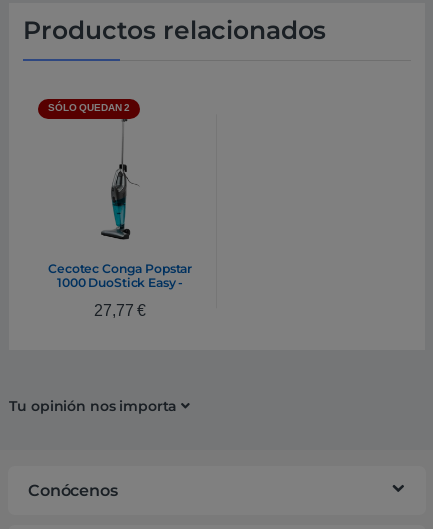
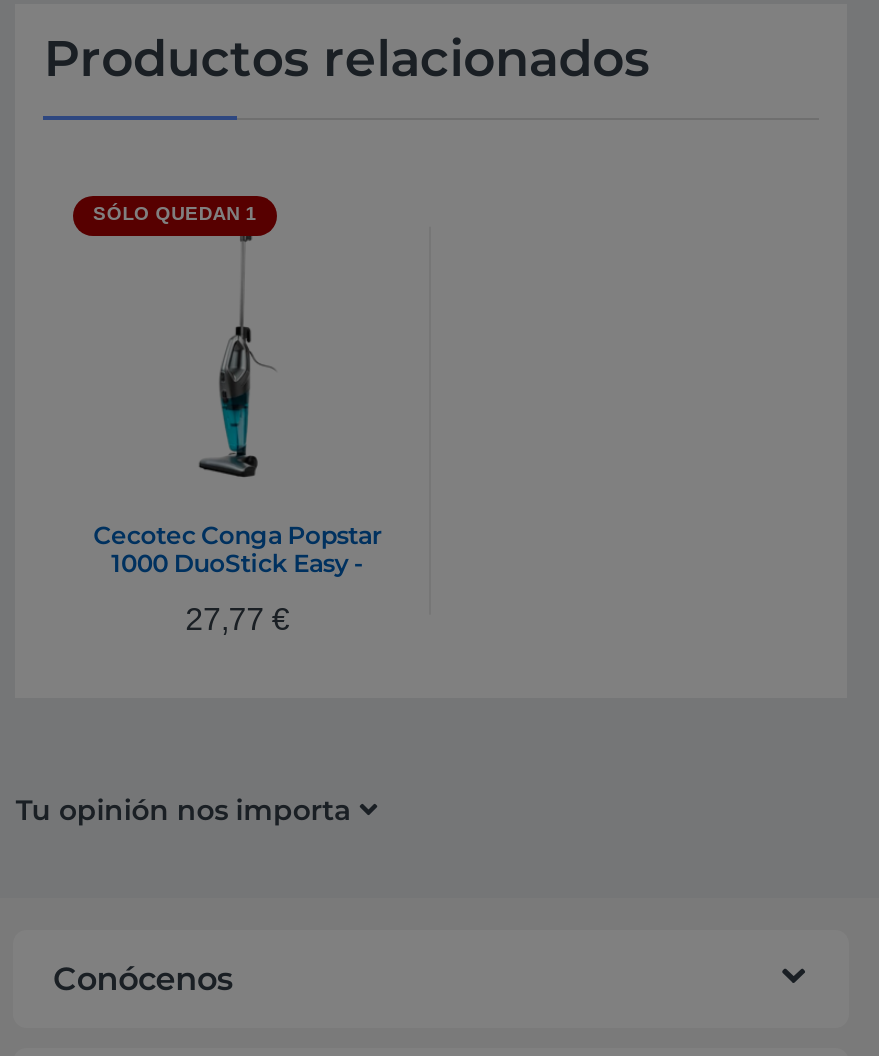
- SÓLO QUEDAN 2
+ SÓLO QUEDAN 1
